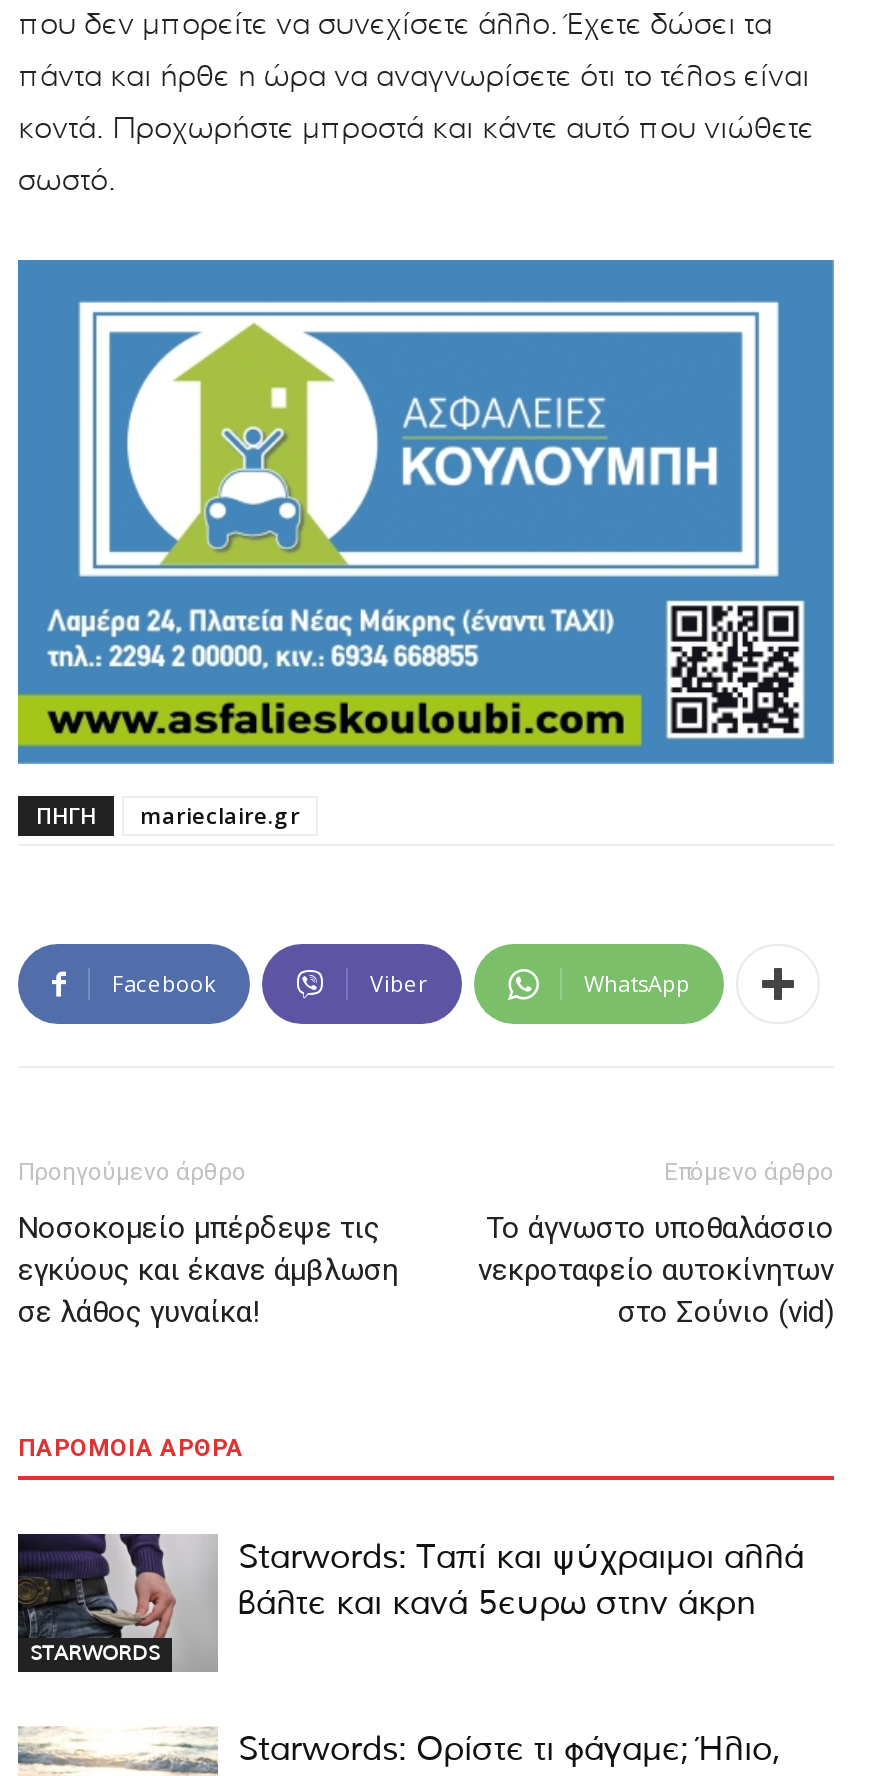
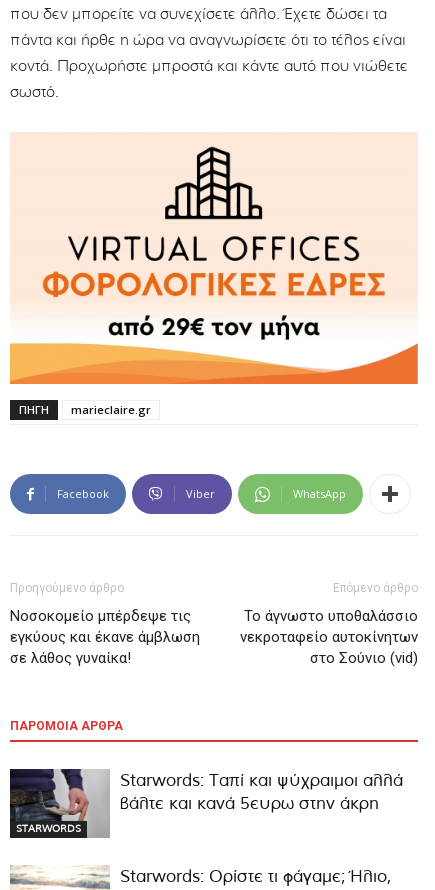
- [image]
+ [image]
